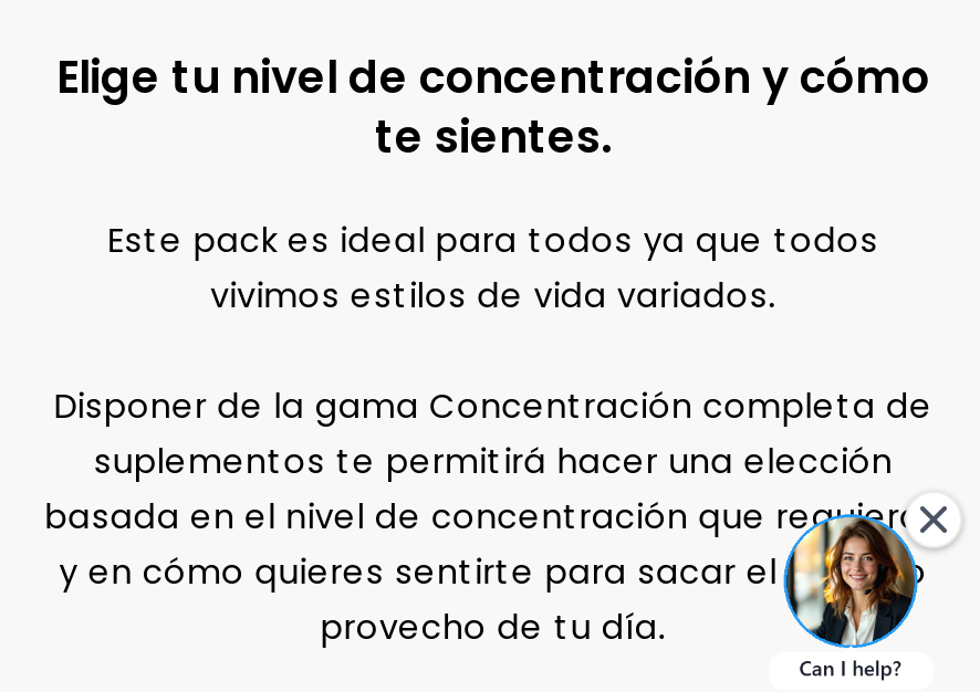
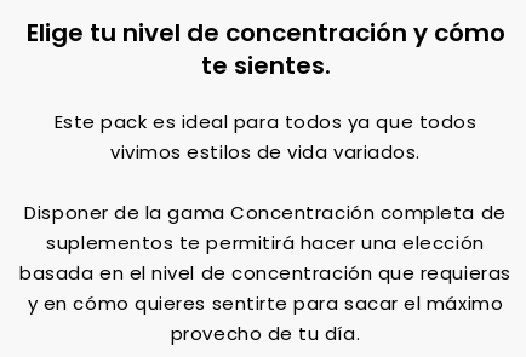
- [image]
